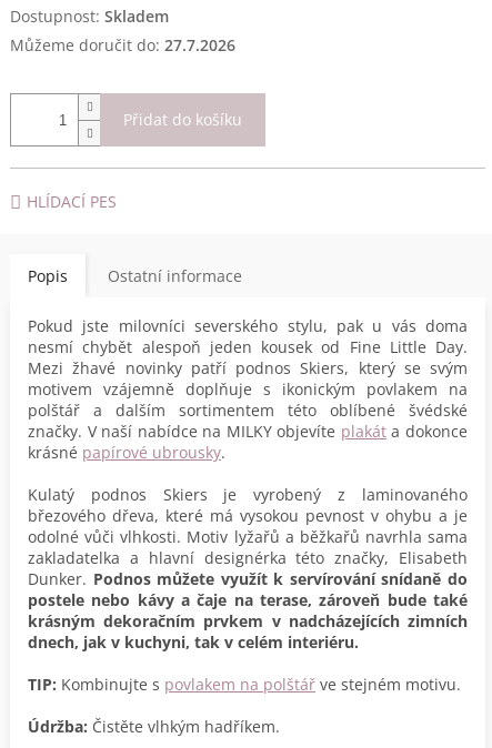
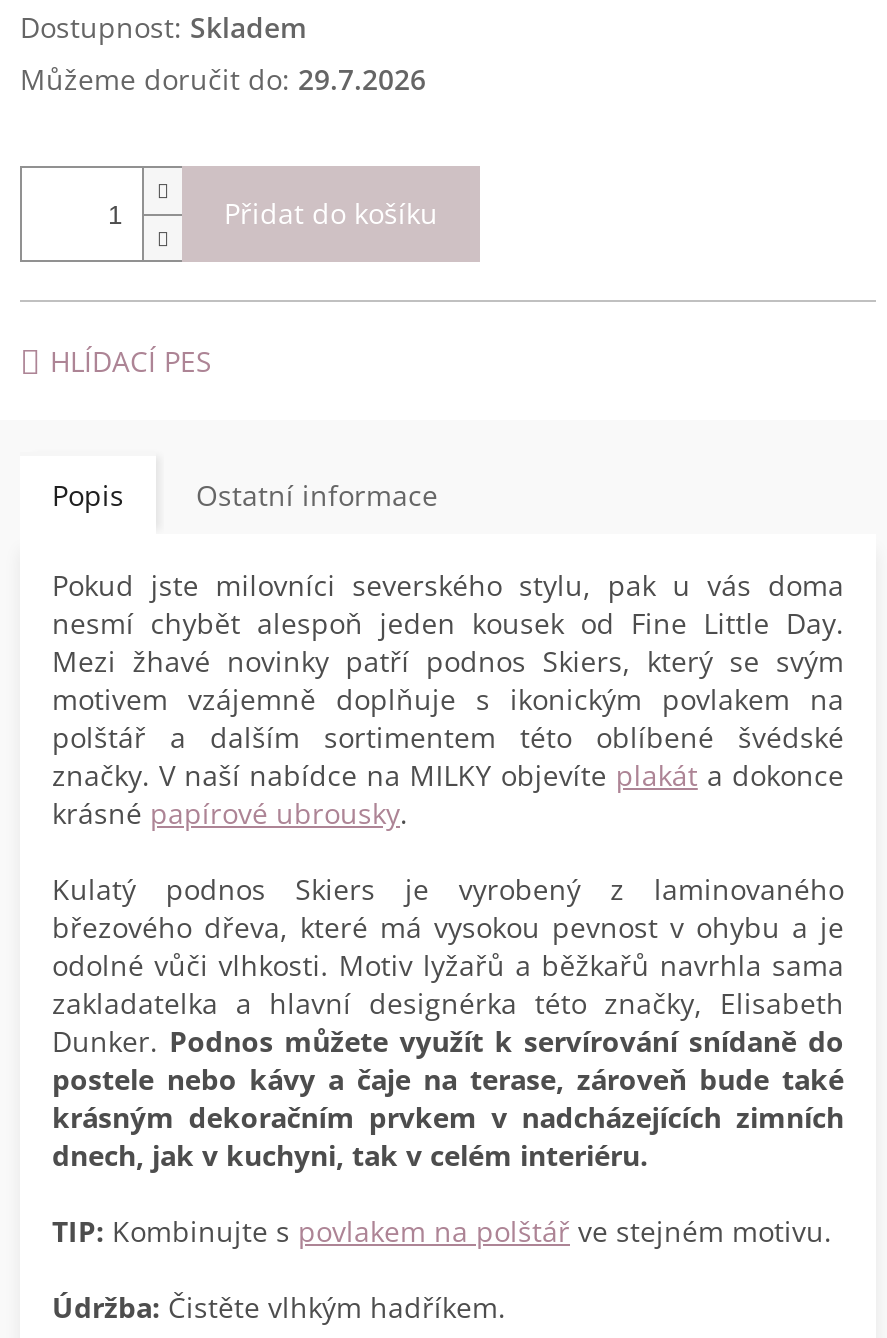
- Můžeme doručit do: 27.7.2026
+ Můžeme doručit do: 29.7.2026
